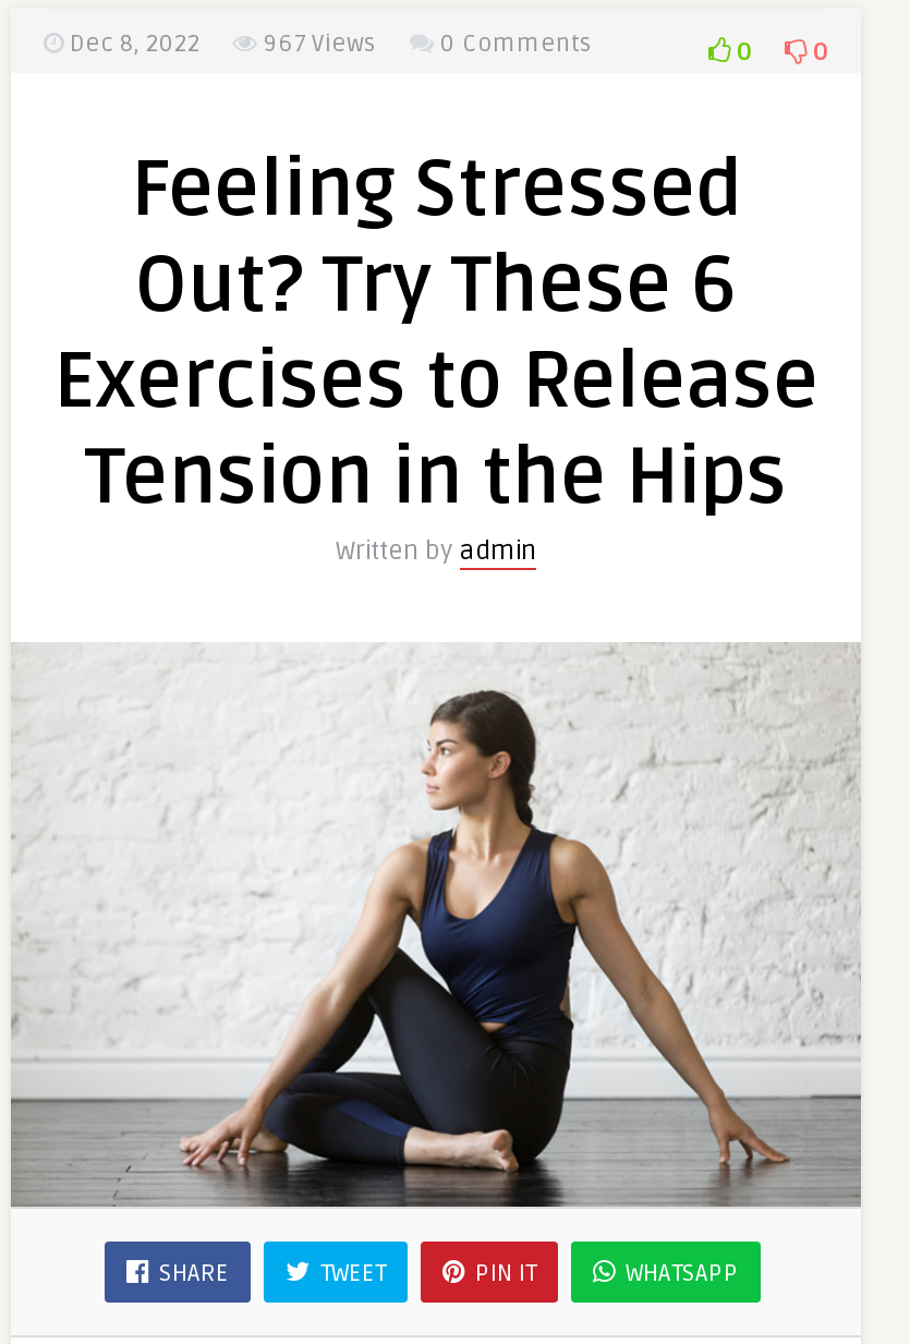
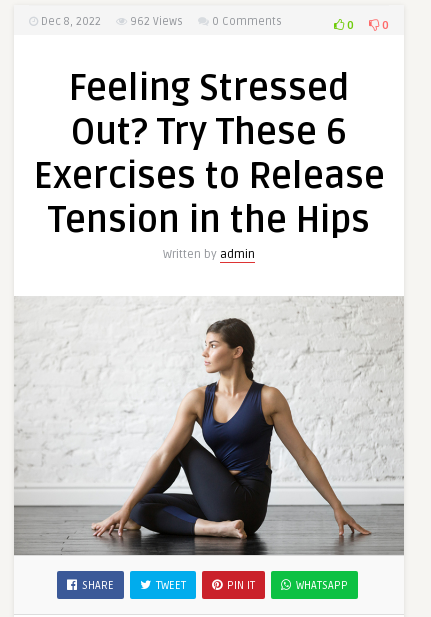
- Dec 8, 2022 967 Views
+ Dec 8, 2022 962 Views
